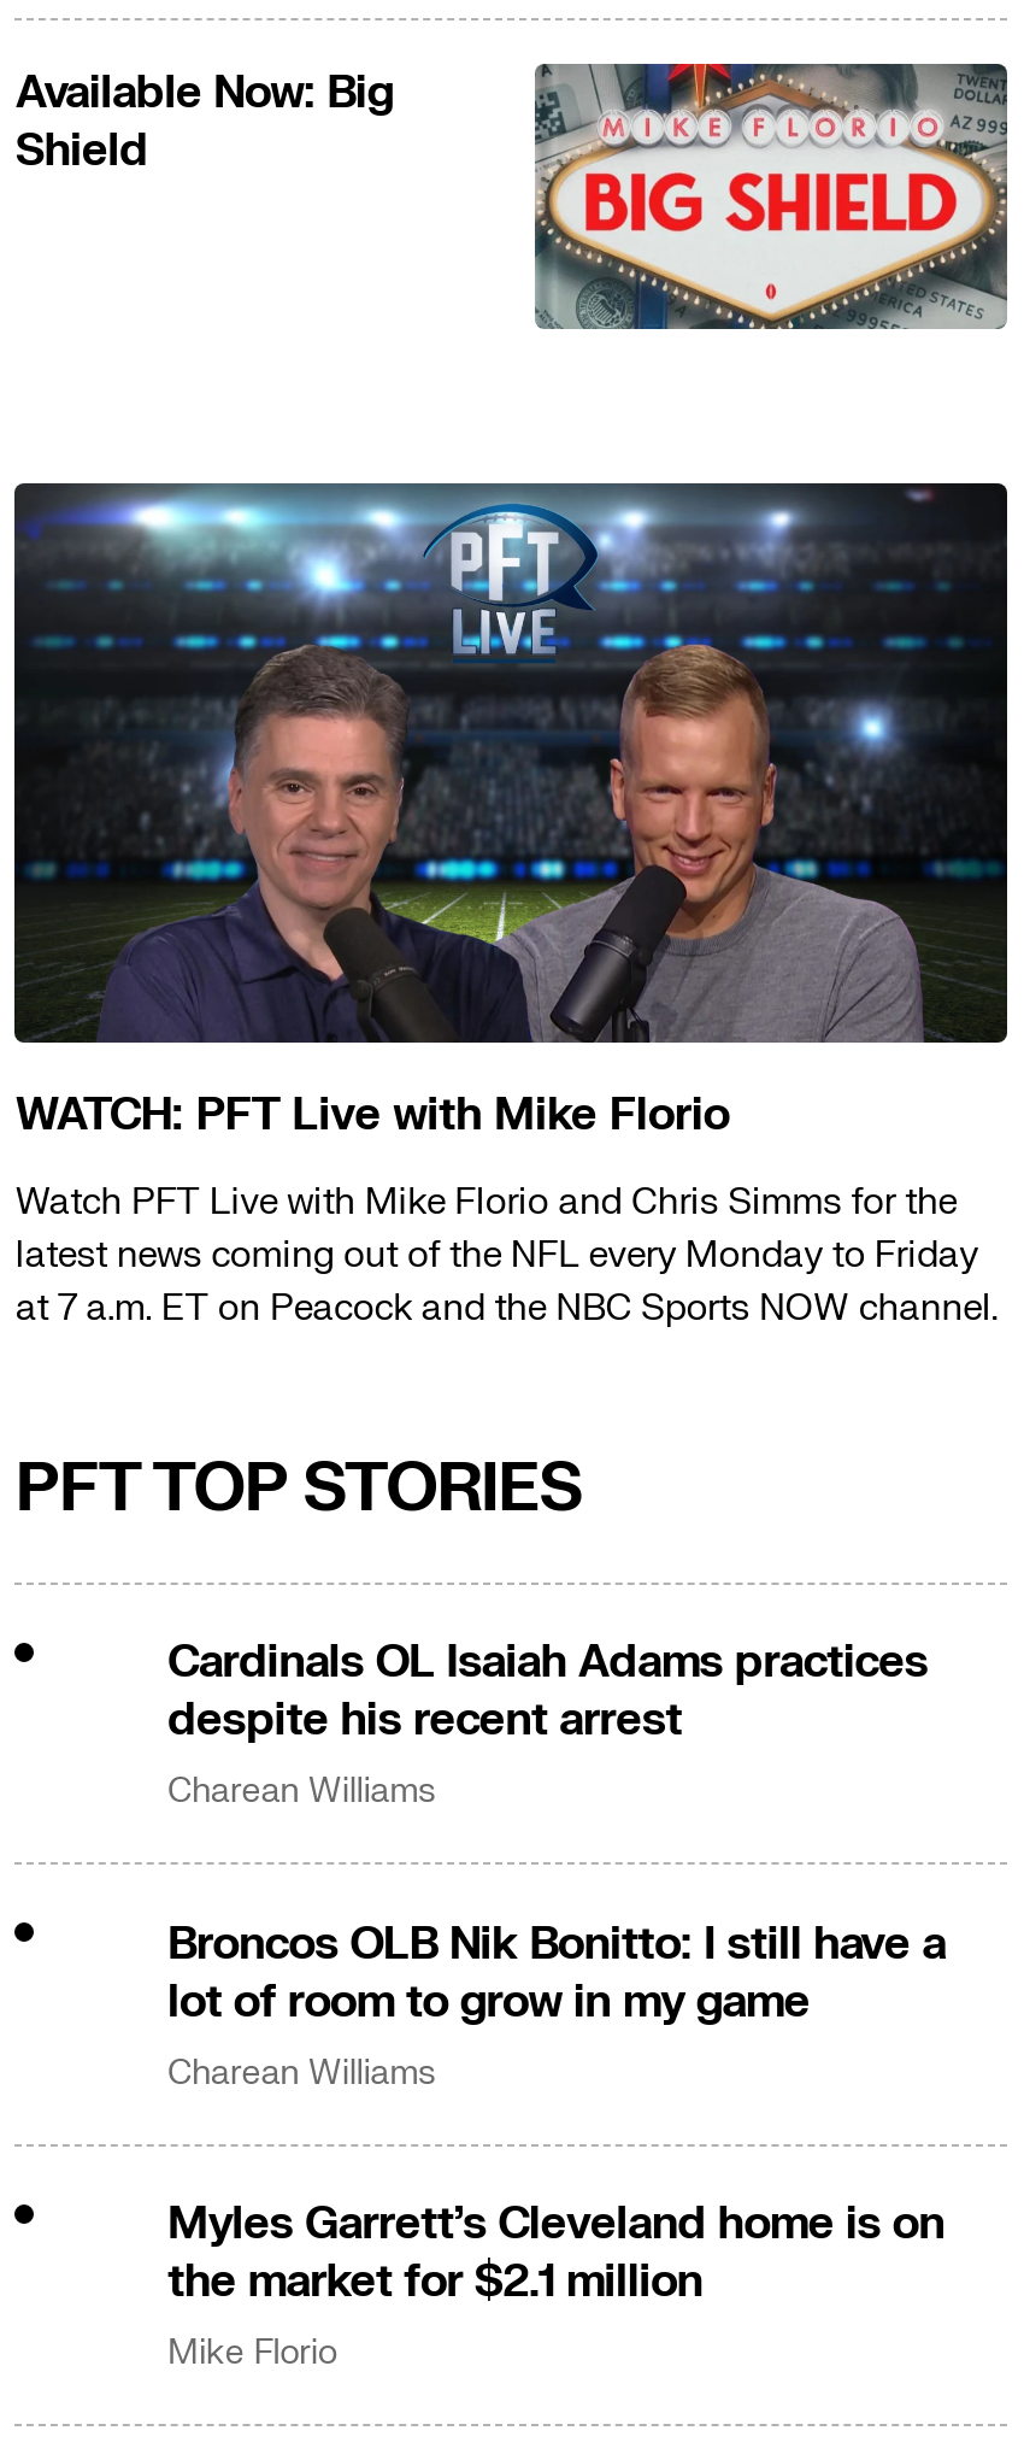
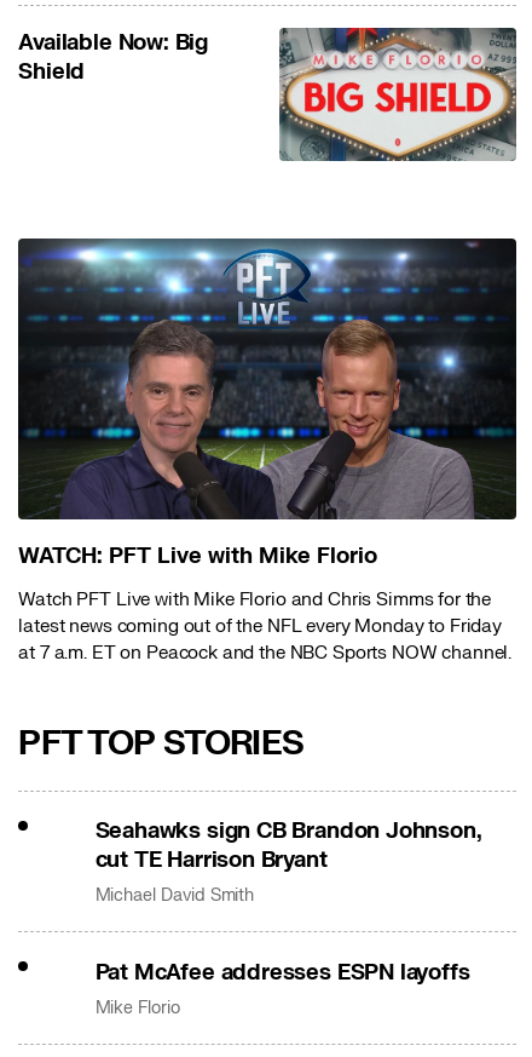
- Cardinals OL Isaiah Adams practices
- despite his recent arrest
- Charean Williams
- Broncos OLB Nik Bonitto: I still have a
- lot of room to grow in my game
- Charean Williams
- Myles Garrett’s Cleveland home is on
- the market for $2.1 million
+ Seahawks sign CB Brandon Johnson,
+ cut TE Harrison Bryant
+ Michael David Smith
+ Pat McAfee addresses ESPN layoffs
